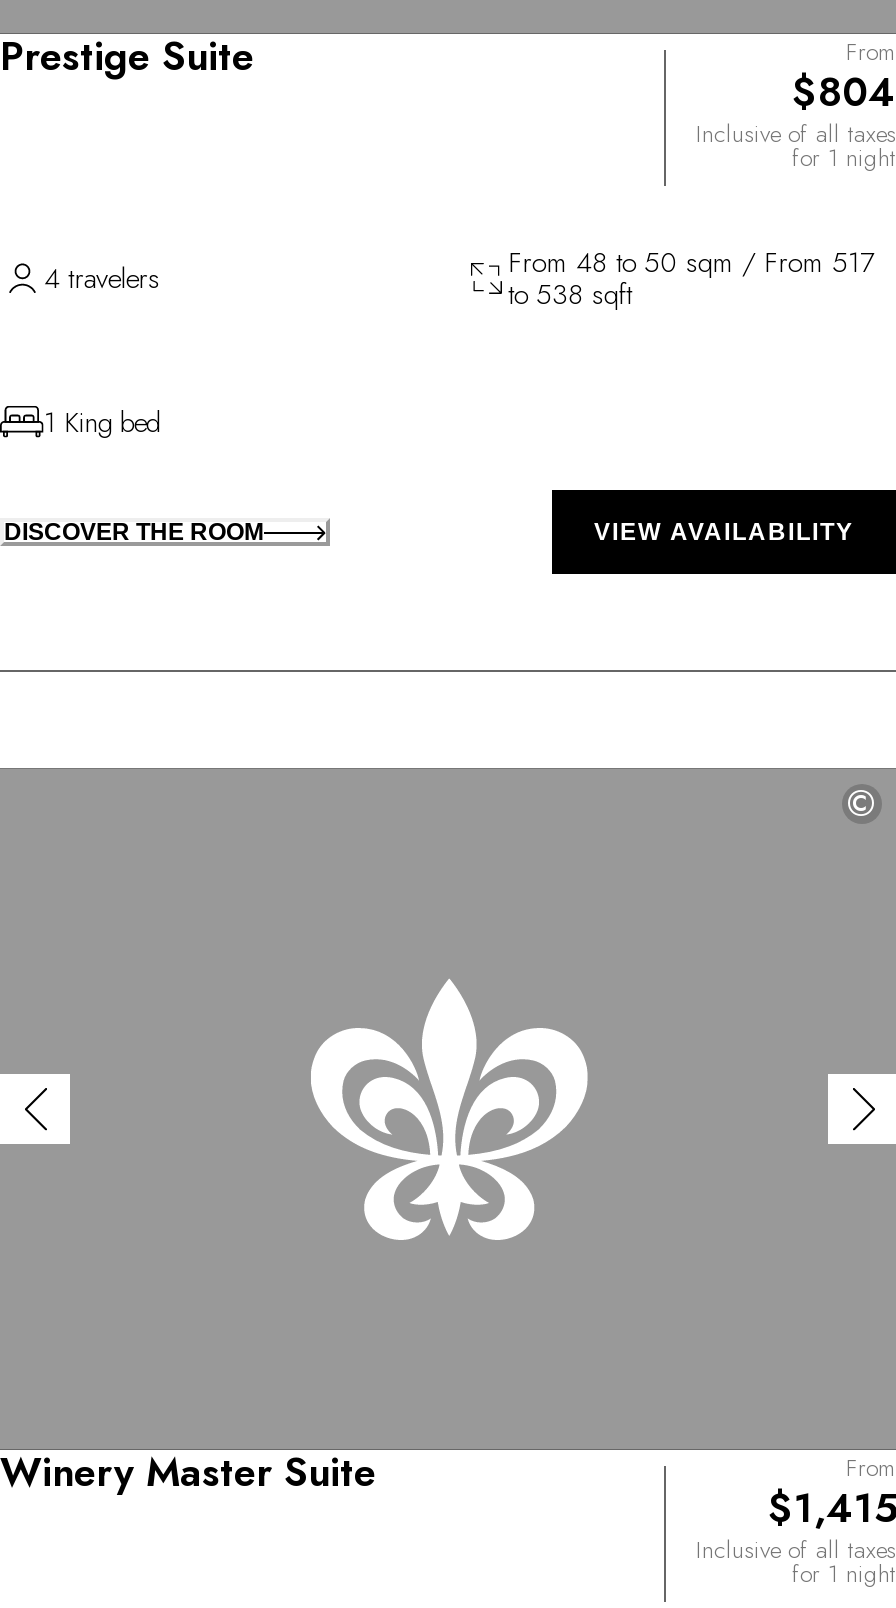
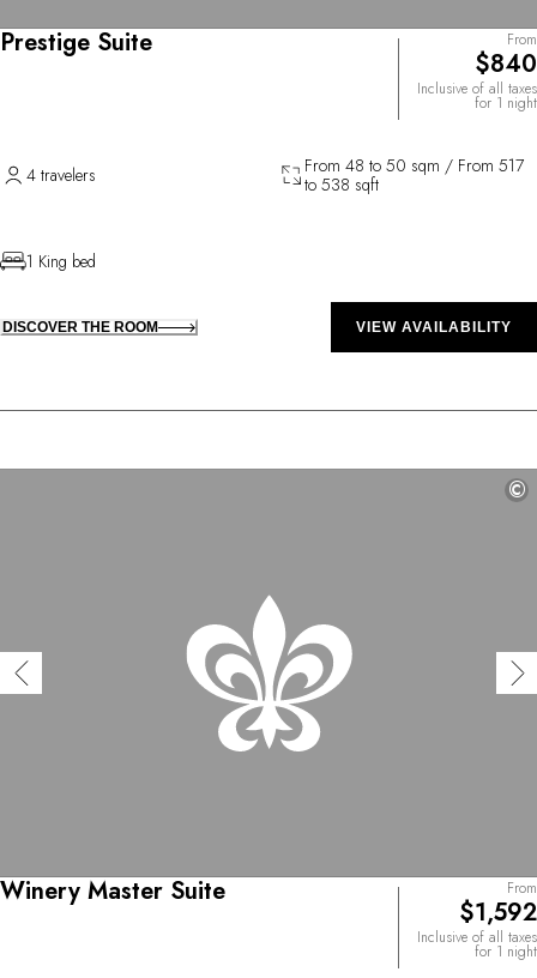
- $804
+ $840

- $1,415
+ $1,592
